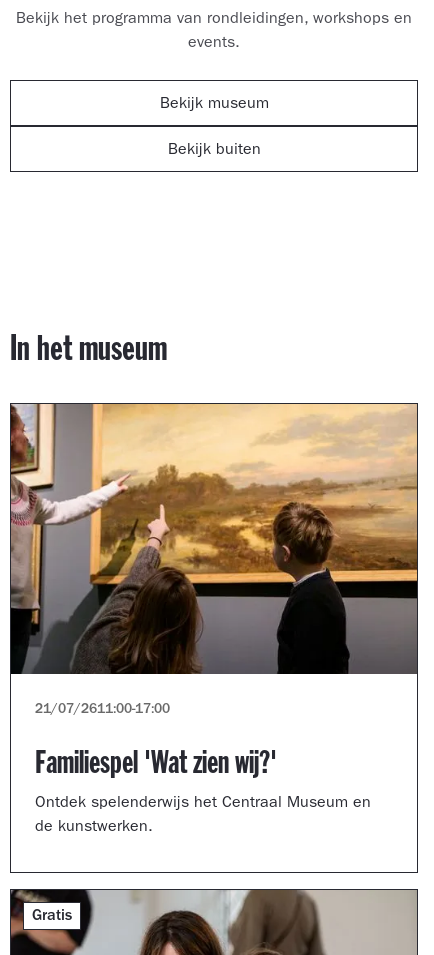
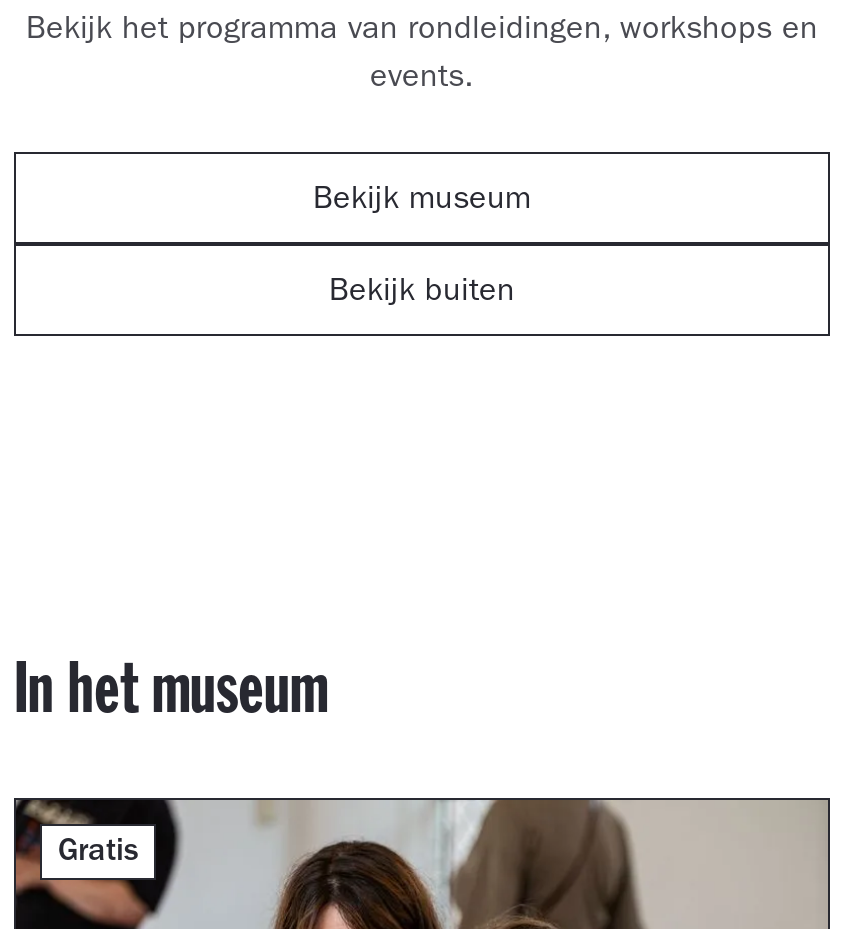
- [image]
- 21/07/2611:00-17:00
- Familiespel 'Wat zien wij?'
- Ontdek spelenderwijs het Centraal Museum en
- de kunstwerken.
